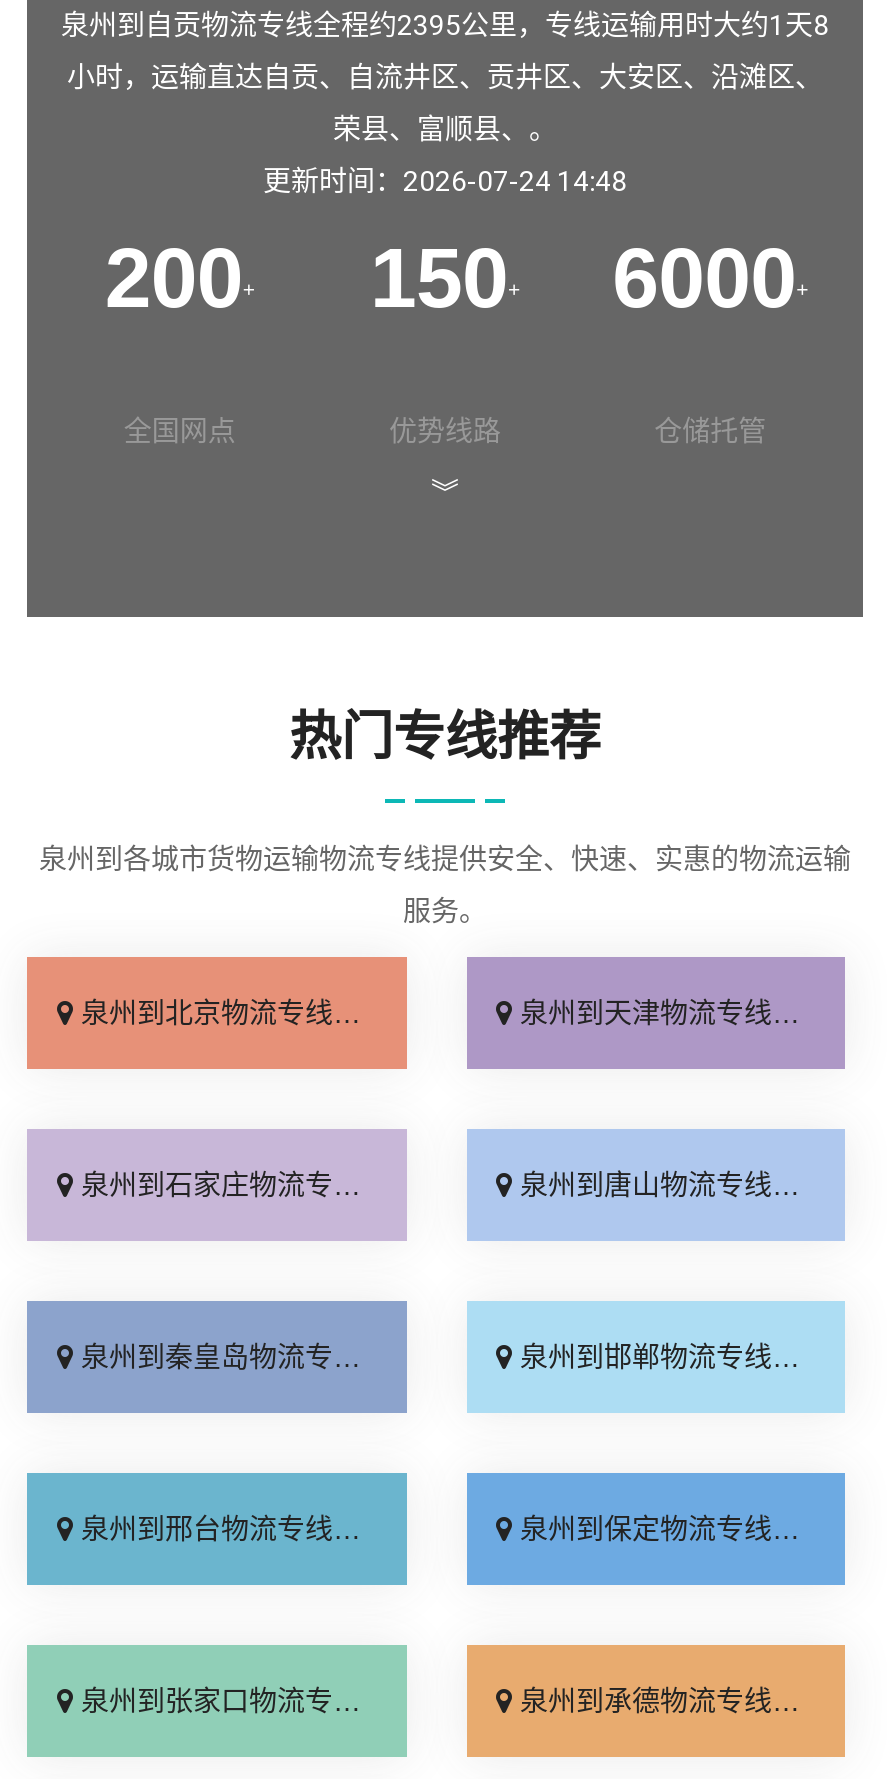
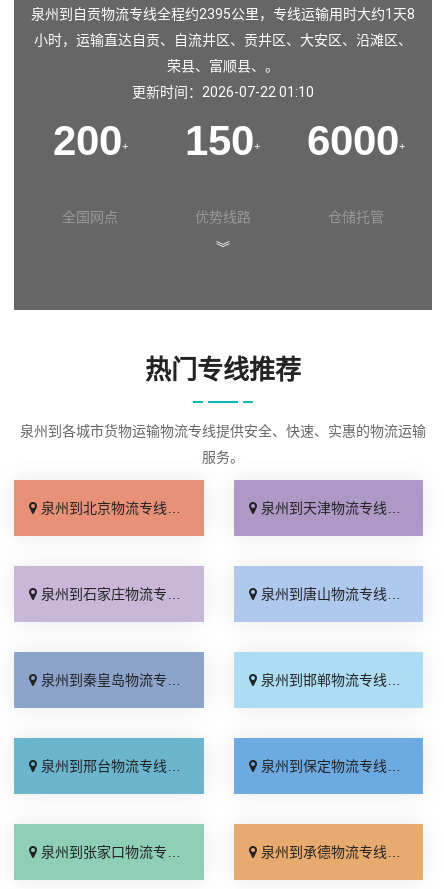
- 更新时间：2026-07-24 14:48
+ 更新时间：2026-07-22 01:10
